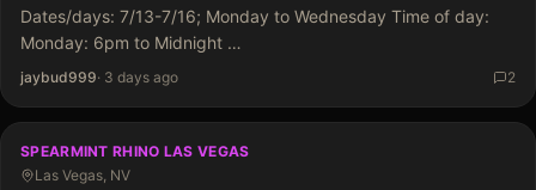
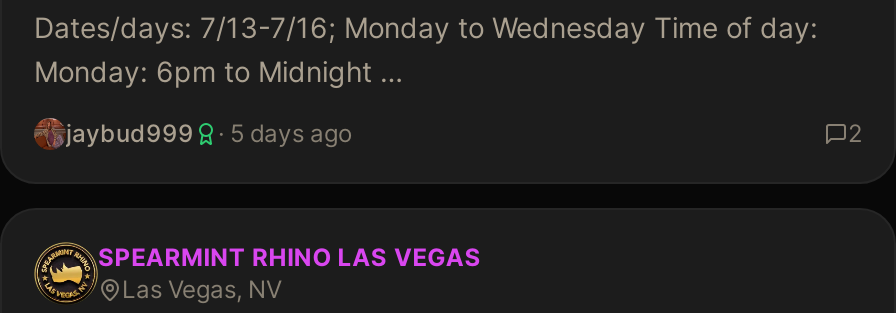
- jaybud999 · 3 days ago
+ jaybud999
+ · 5 days ago
